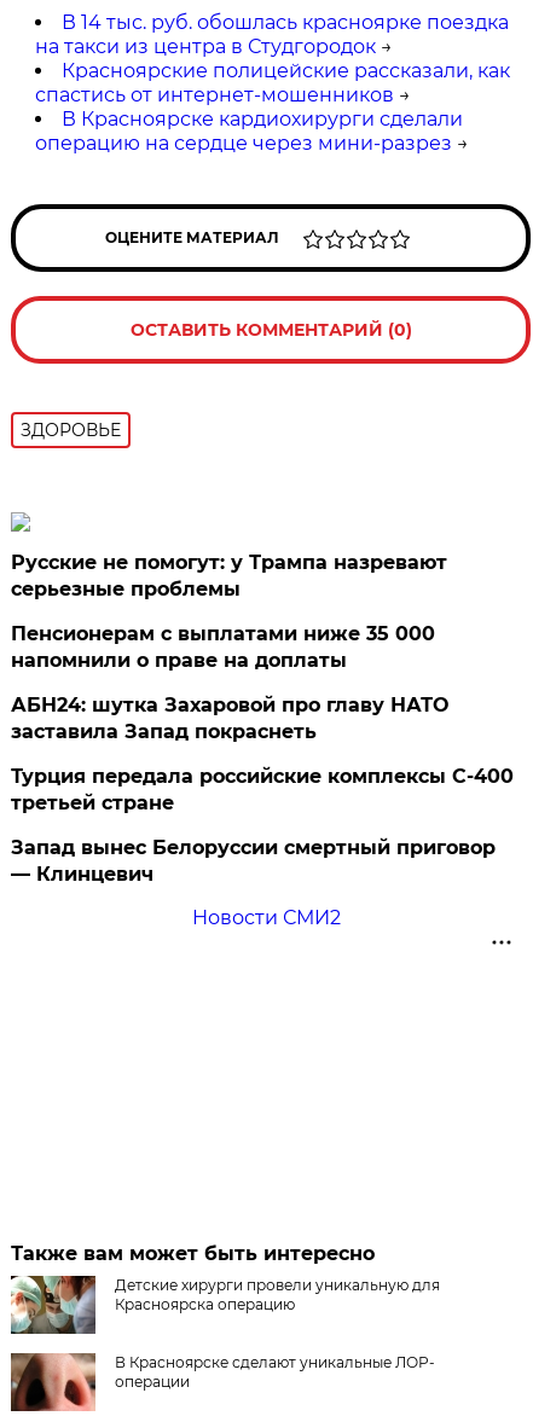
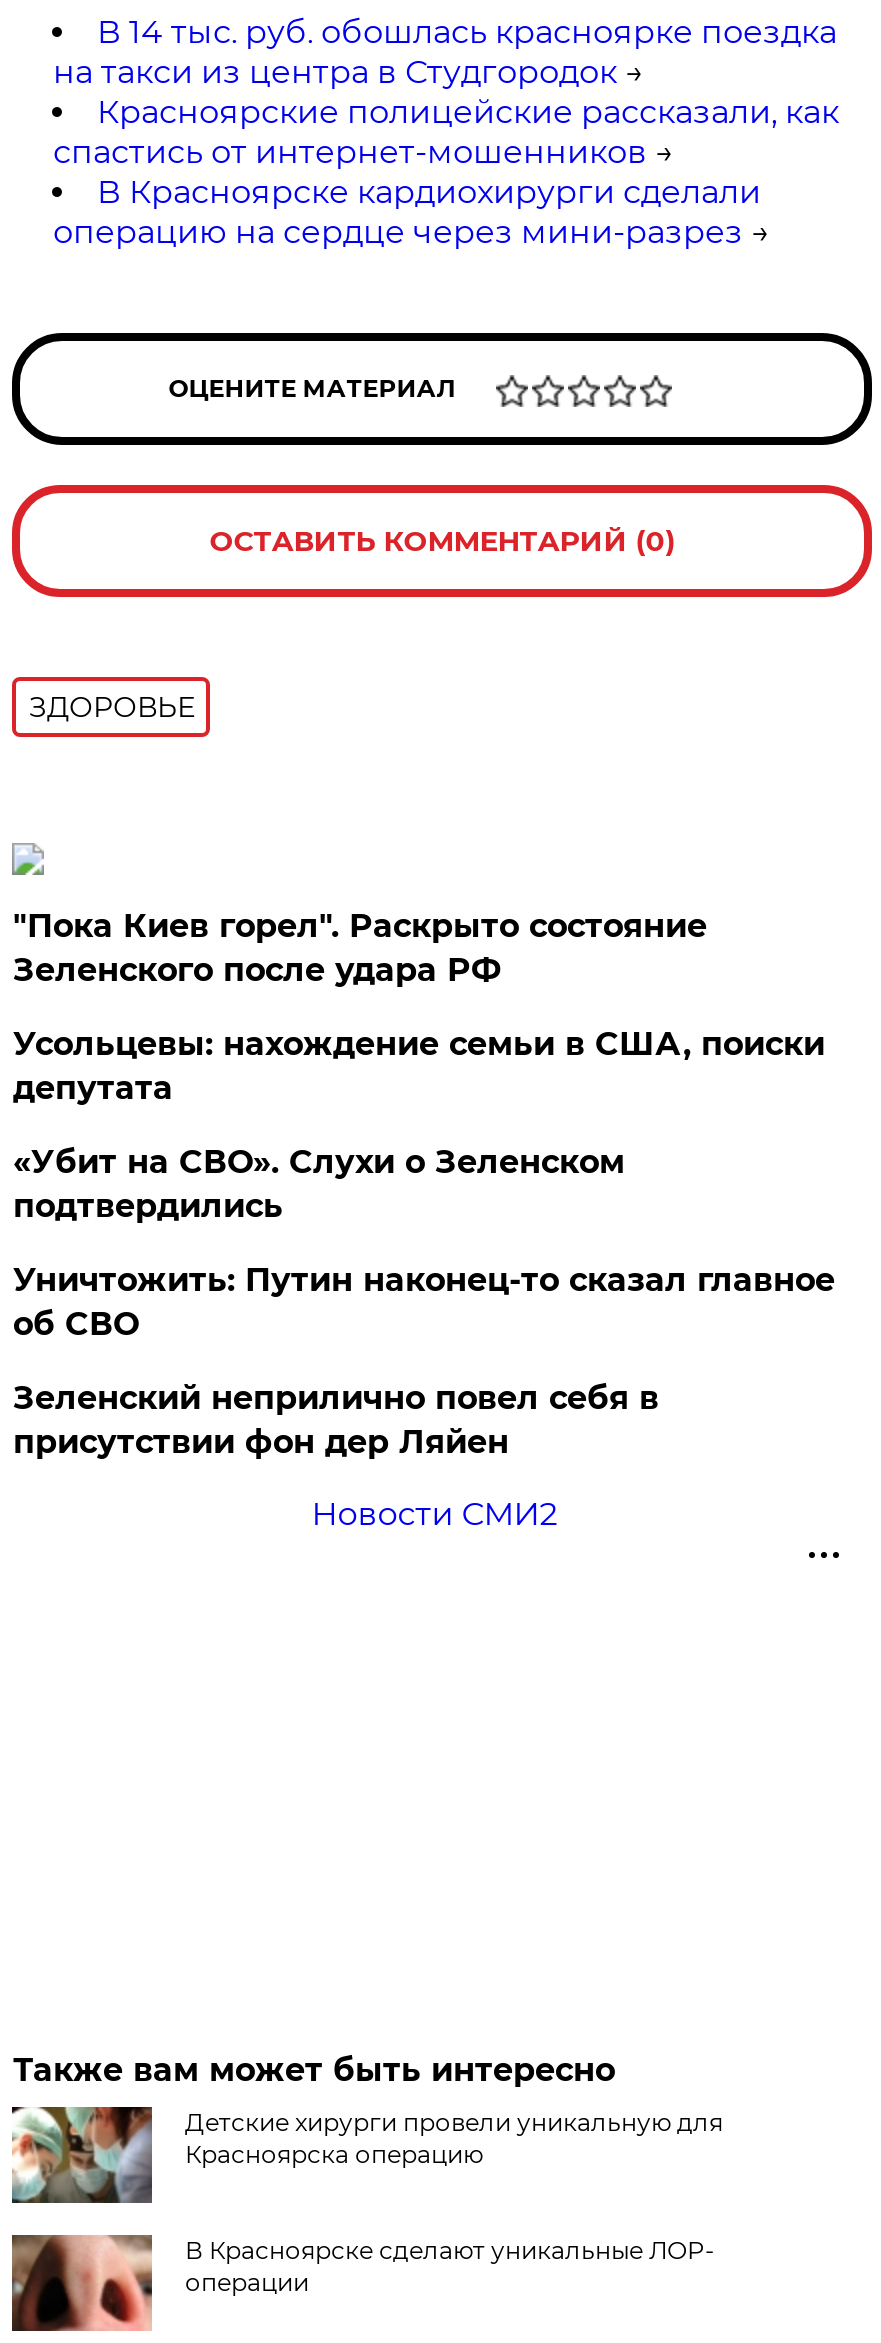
- Русские не помогут: у Трампа назревают
- серьезные проблемы
+ "Пока Киев горел". Раскрыто состояние
+ Зеленского после удара РФ

- Пенсионерам с выплатами ниже 35 000
- напомнили о праве на доплаты
+ Усольцевы: нахождение семьи в США, поиски
+ депутата

- АБН24: шутка Захаровой про главу НАТО
- заставила Запад покраснеть
+ «Убит на СВО». Слухи о Зеленском
+ подтвердились

- Турция передала российские комплексы С-400
- третьей стране
+ Уничтожить: Путин наконец-то сказал главное
+ об СВО

- Запад вынес Белоруссии смертный приговор
- — Клинцевич
+ Зеленский неприлично повел cебя в
+ присутствии фон дер Ляйен
